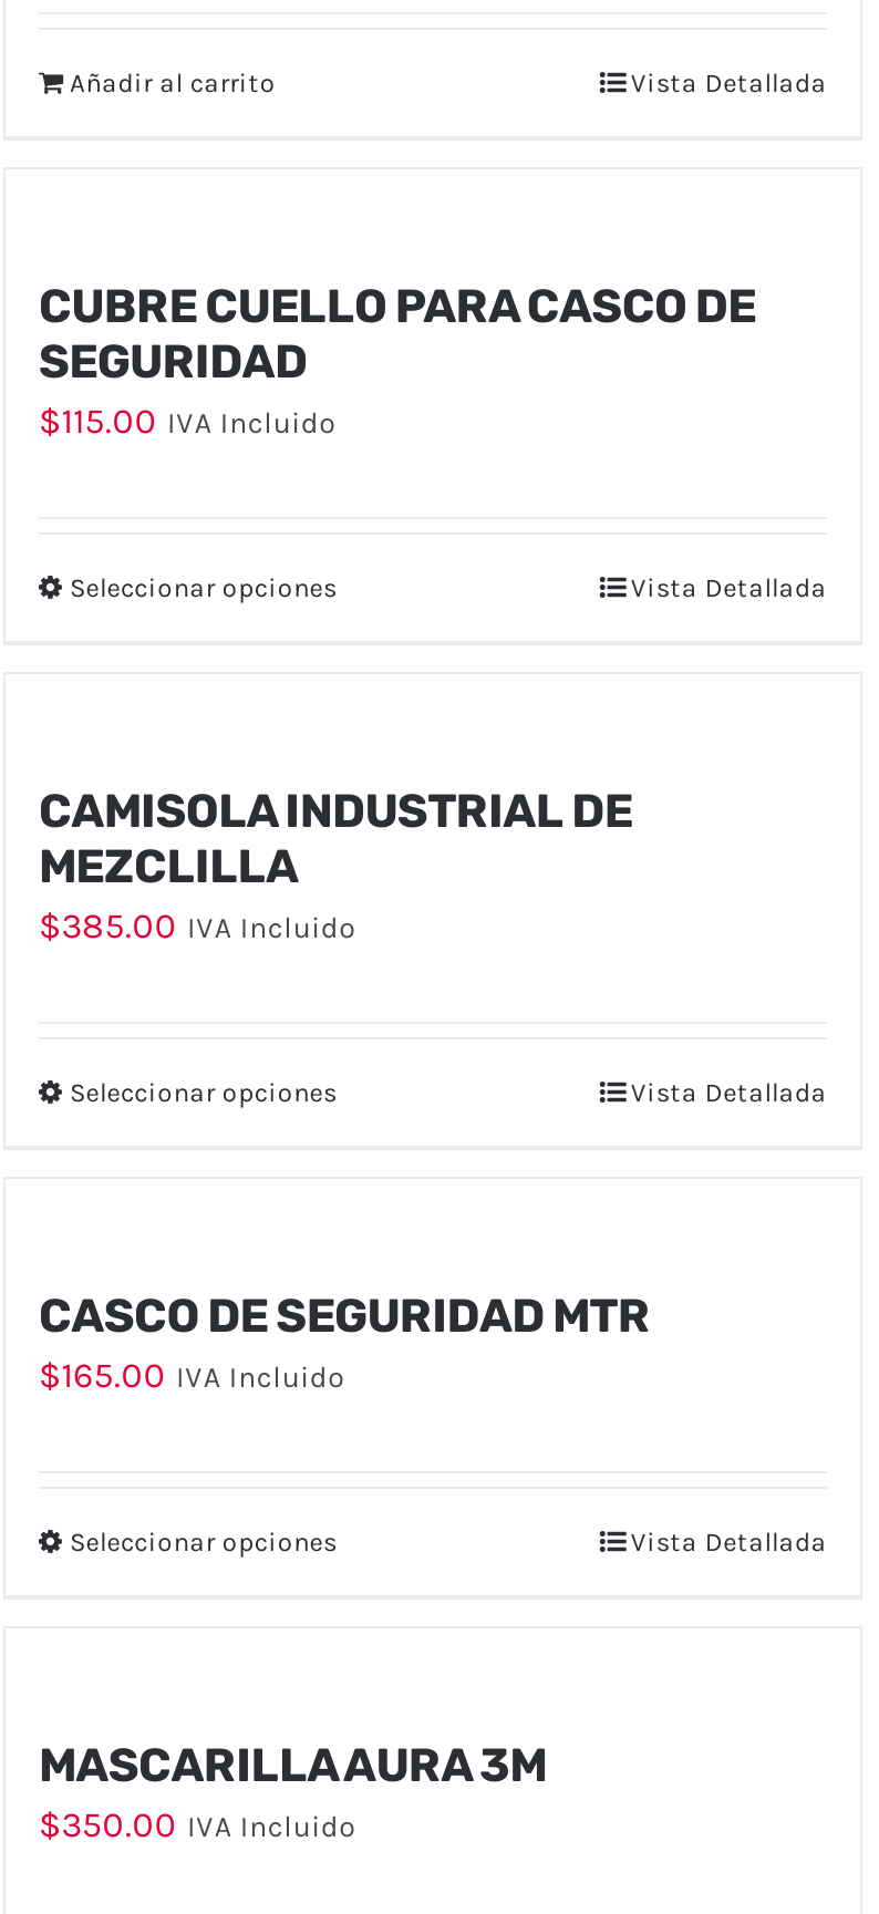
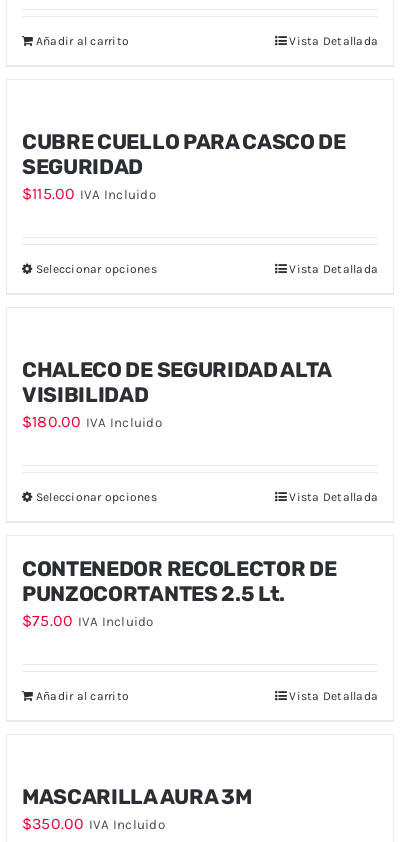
- CAMISOLA INDUSTRIAL DE
- MEZCLILLA
- $385.00 IVA Incluido
+ CHALECO DE SEGURIDAD ALTA
+ VISIBILIDAD
+ $180.00 IVA Incluido

- CASCO DE SEGURIDAD MTR
- $165.00 IVA Incluido
+ CONTENEDOR RECOLECTOR DE
+ PUNZOCORTANTES 2.5 Lt.
+ $75.00 IVA Incluido

- Seleccionar opciones
+ Añadir al carrito
